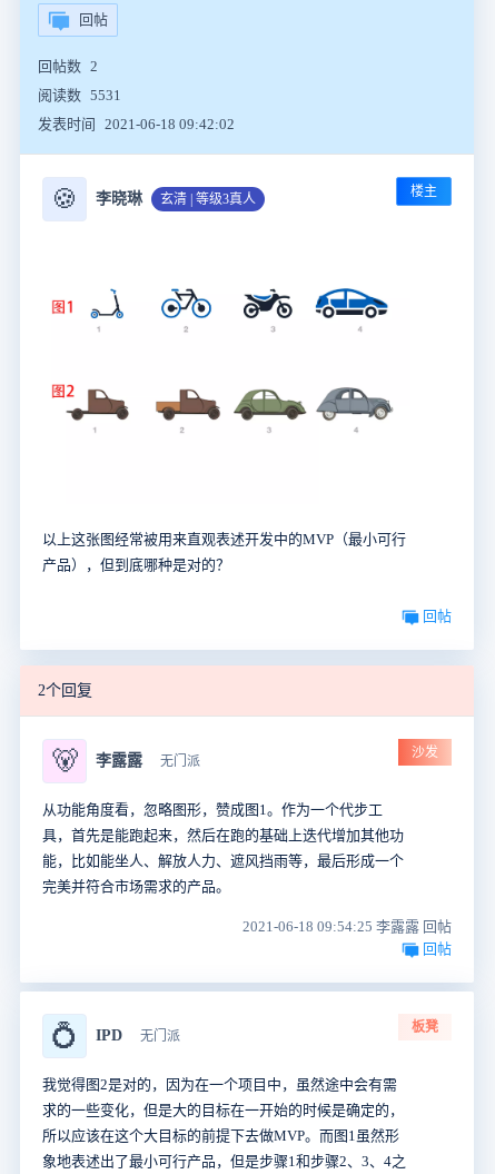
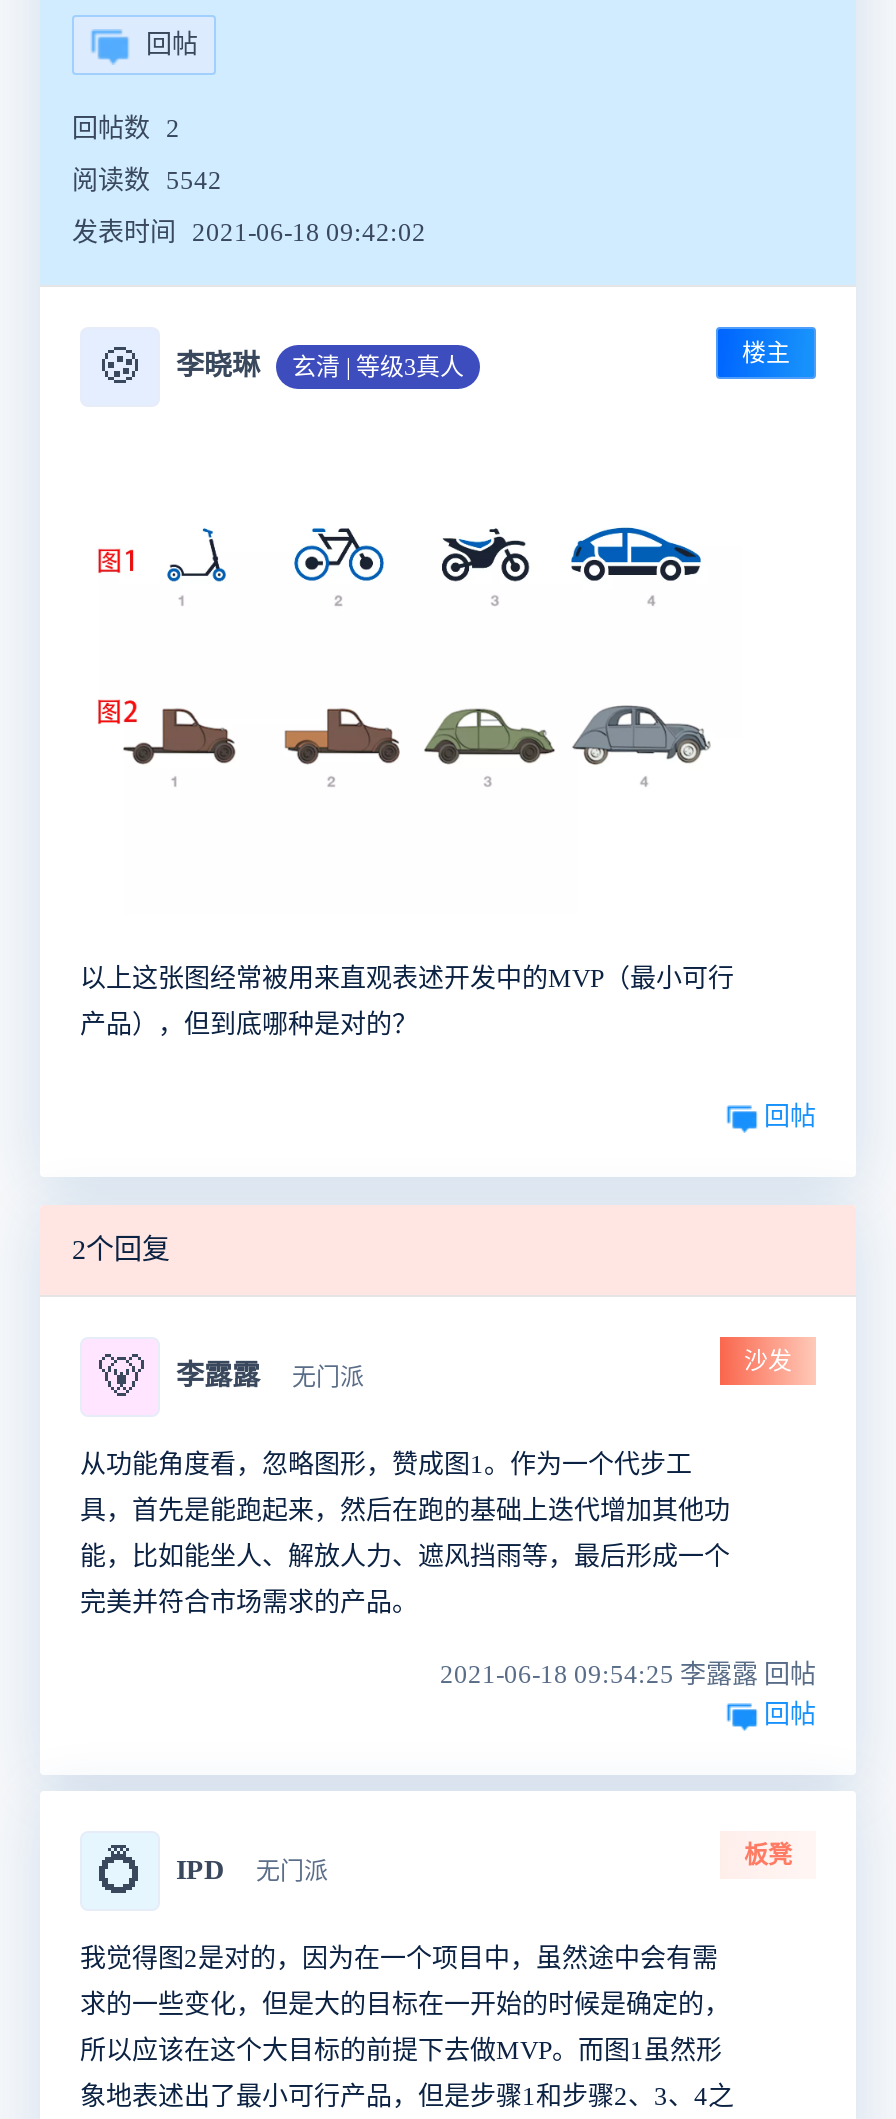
- 阅读数 5531
+ 阅读数 5542
